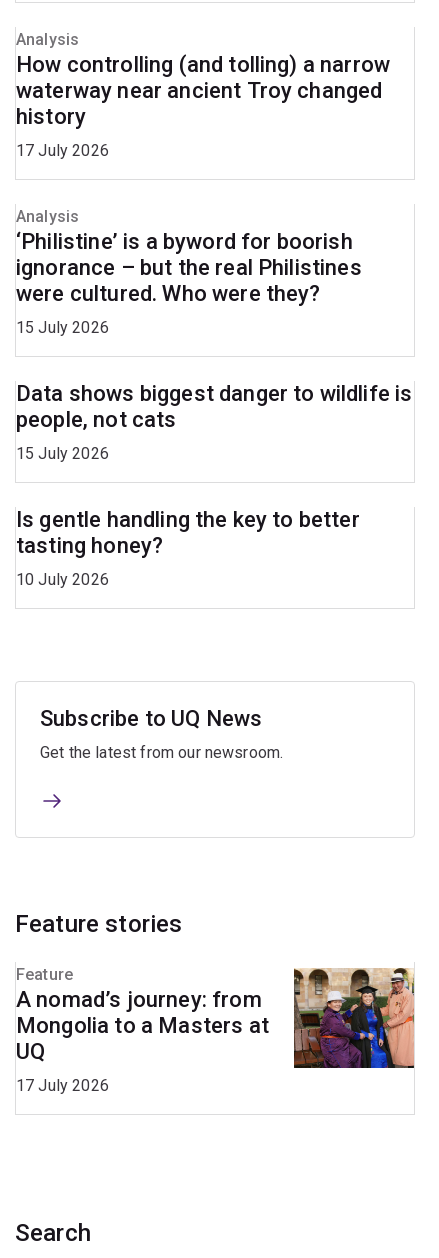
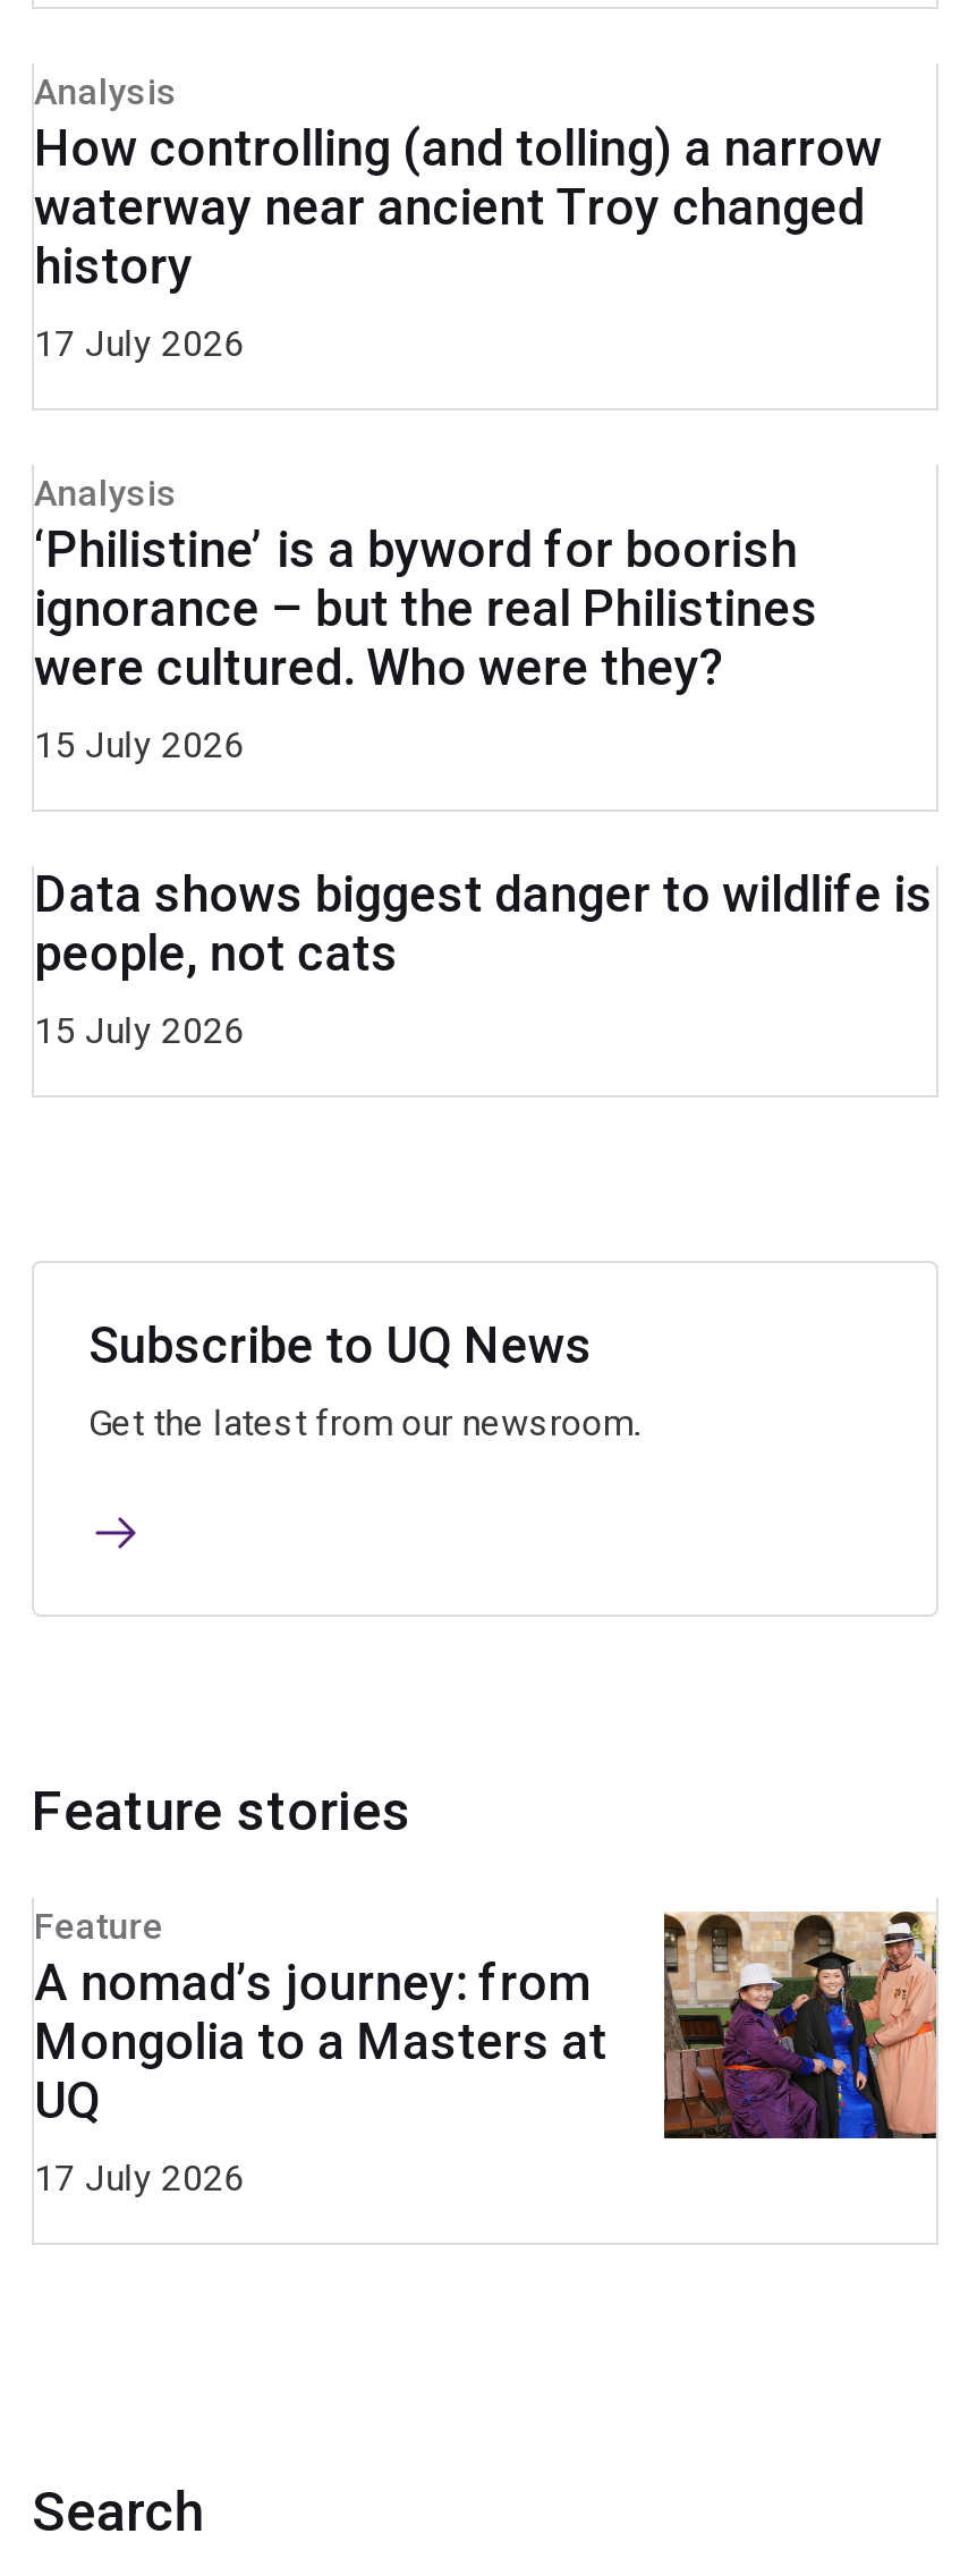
- Is gentle handling the key to better
- tasting honey?
- 10 July 2026
